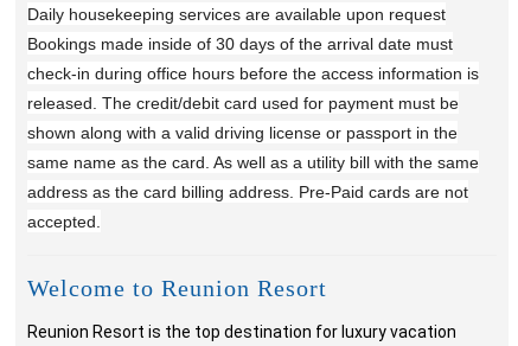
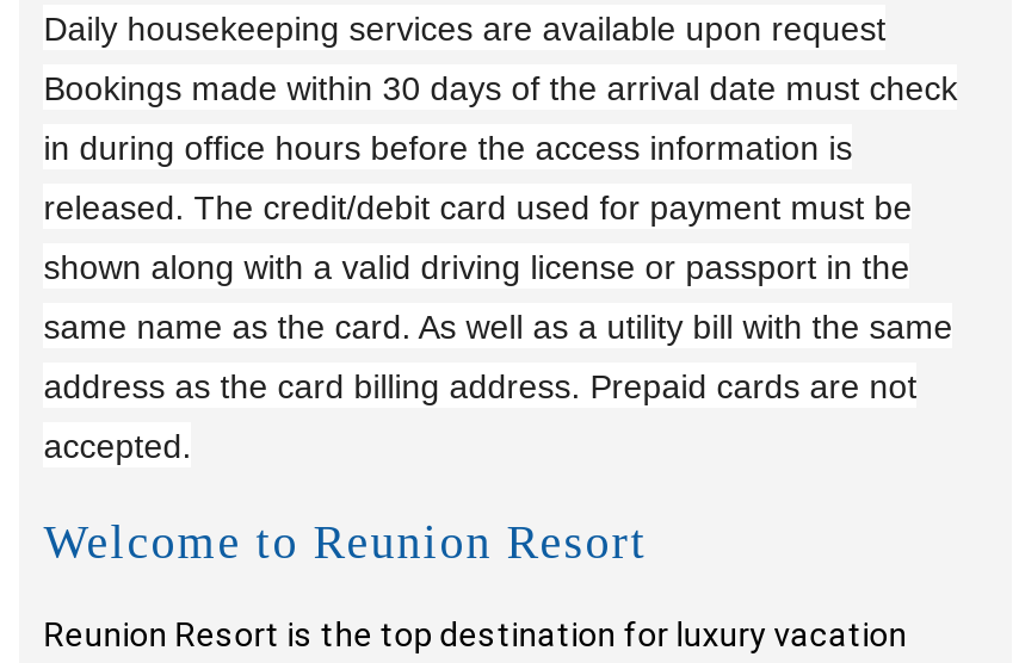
- Bookings made inside of 30 days of the arrival date must
+ Bookings made within 30 days of the arrival date must check

- check-in during office hours before the access information is
+ in during office hours before the access information is

- address as the card billing address. Pre-Paid cards are not
+ address as the card billing address. Prepaid cards are not
